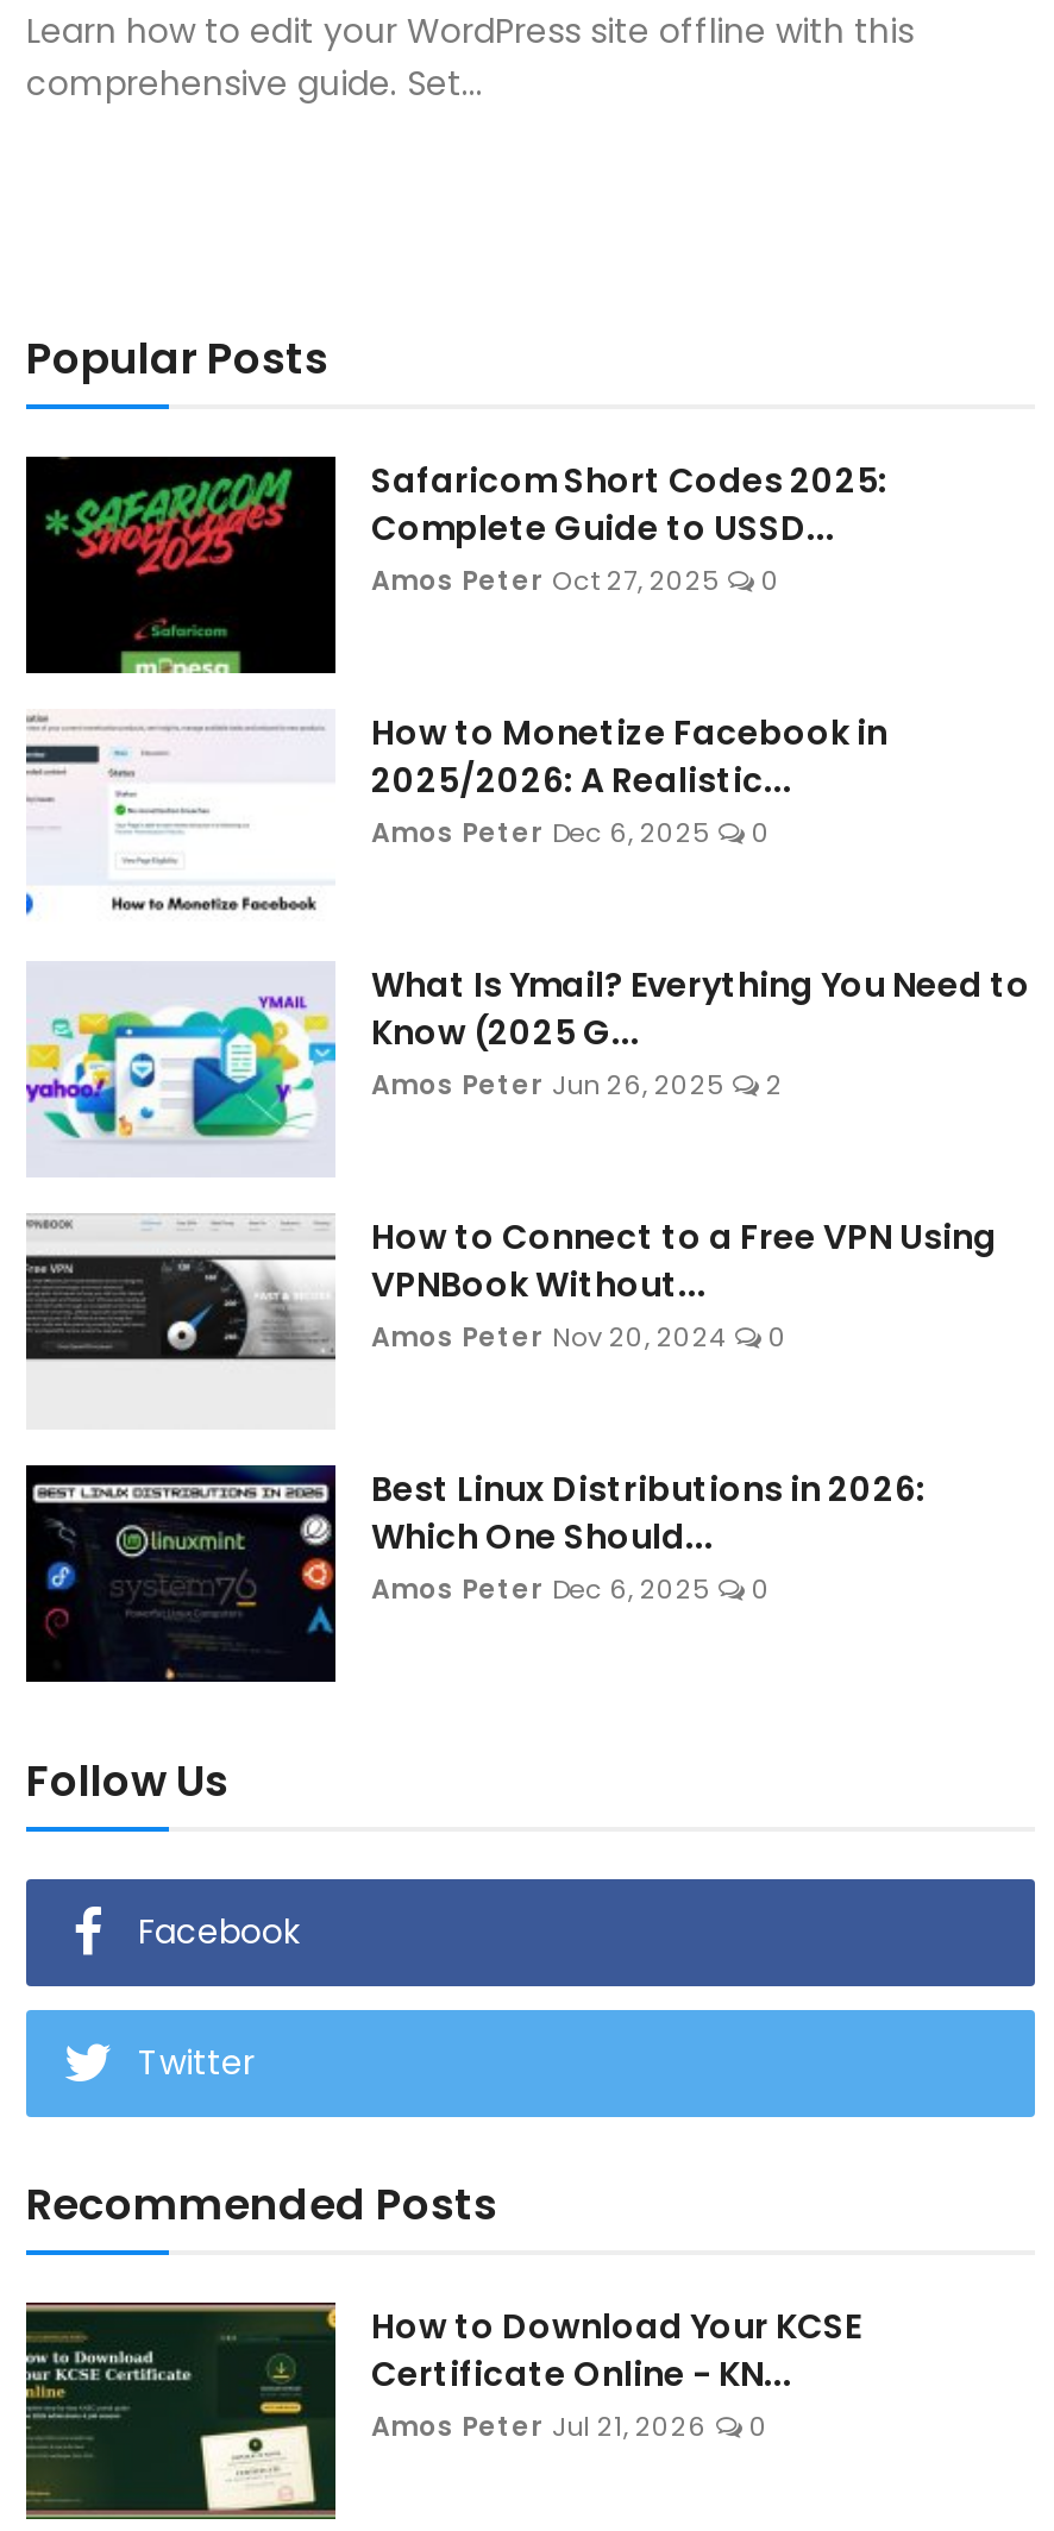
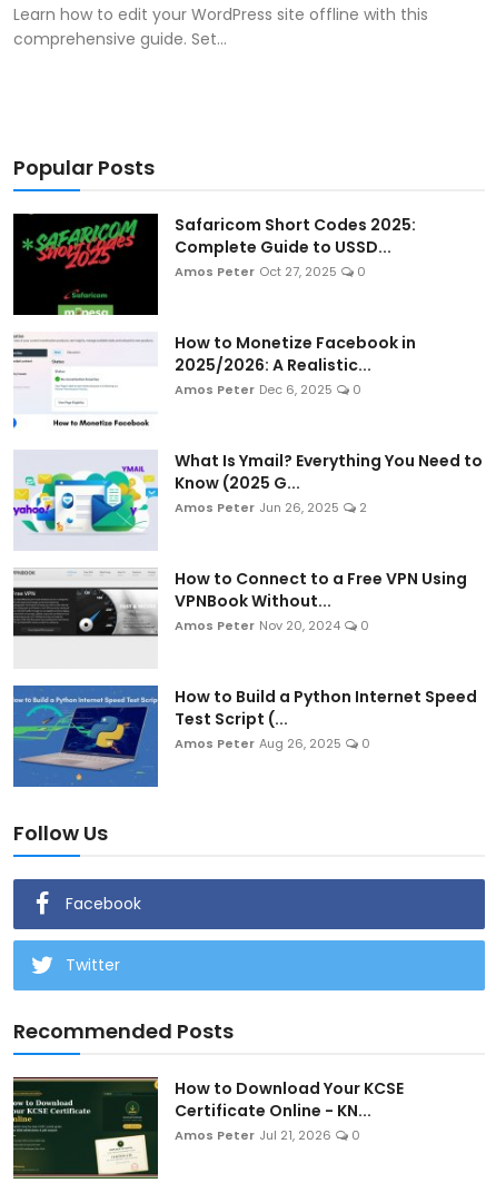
- [image]
- Best Linux Distributions in 2026:
- Which One Should...
- Amos Peter Dec 6, 2025
+ [image]
+ How to Build a Python Internet Speed
+ Test Script (...
+ Amos Peter Aug 26, 2025
